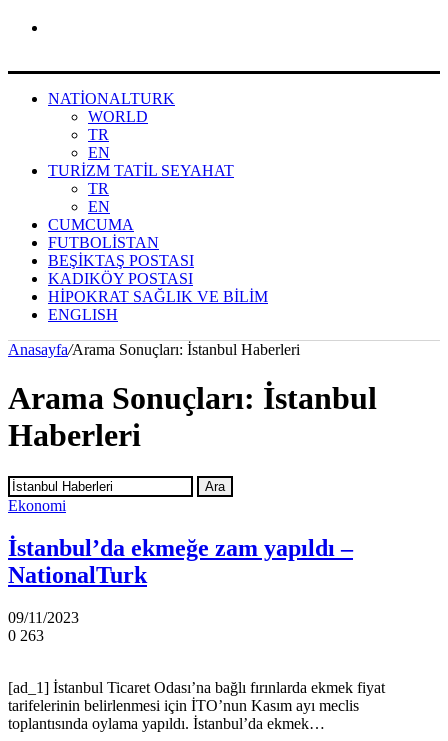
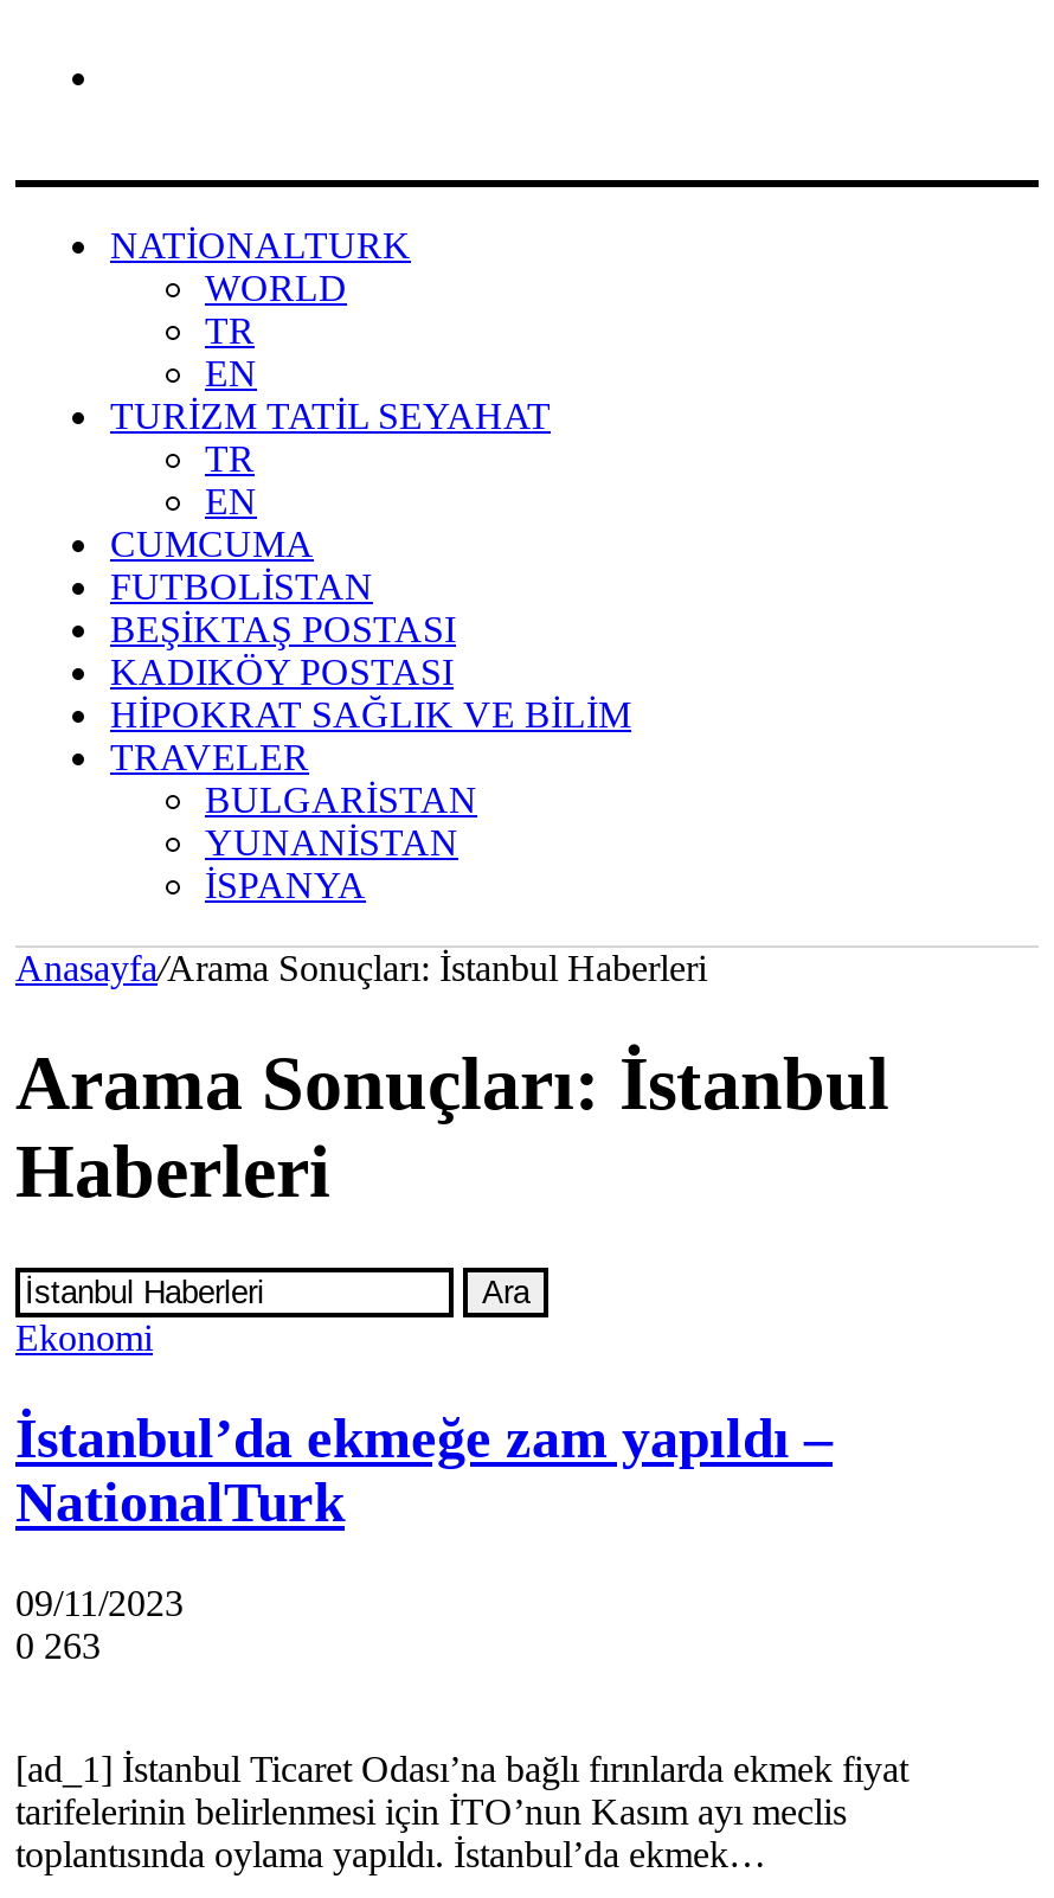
- ENGLISH
+ TRAVELER
+ BULGARİSTAN
+ YUNANİSTAN
+ İSPANYA
